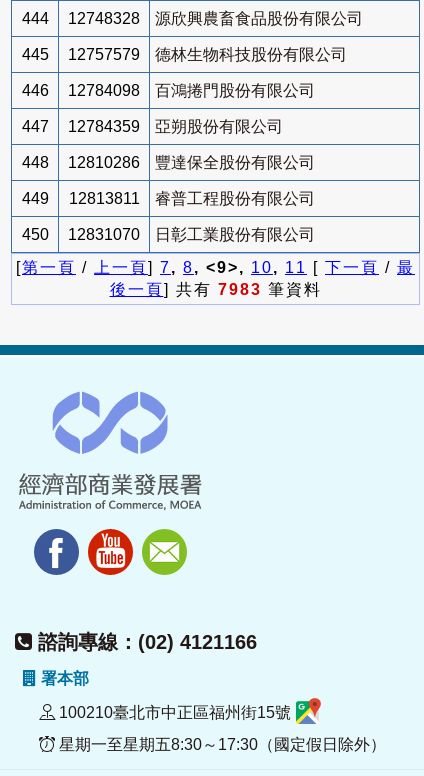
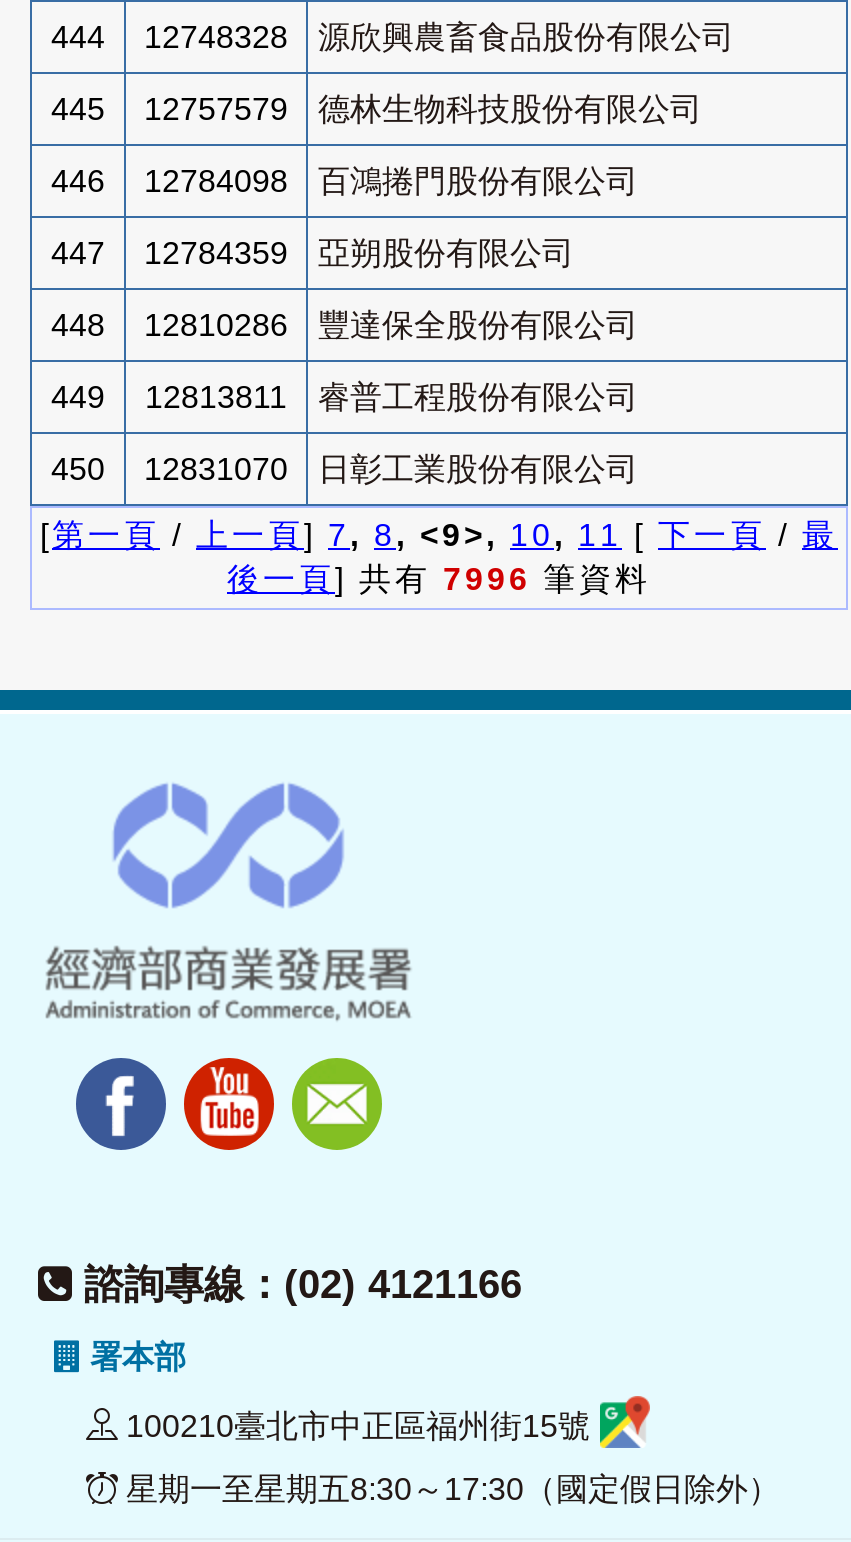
- 後一頁] 共有7983筆資料
+ 後一頁] 共有7996筆資料
